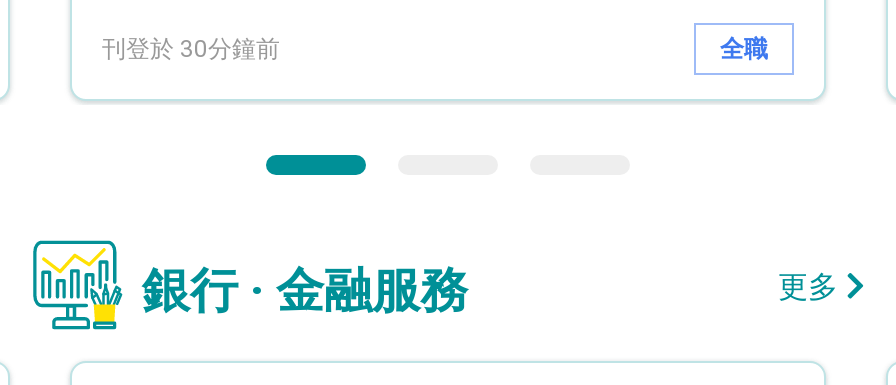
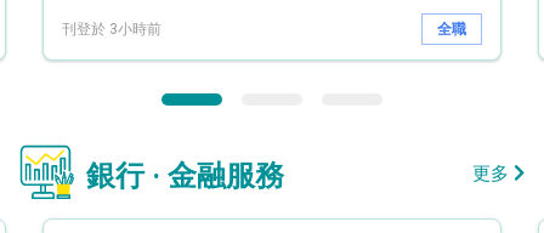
- 刊登於 30分鐘前
+ 刊登於 3小時前
